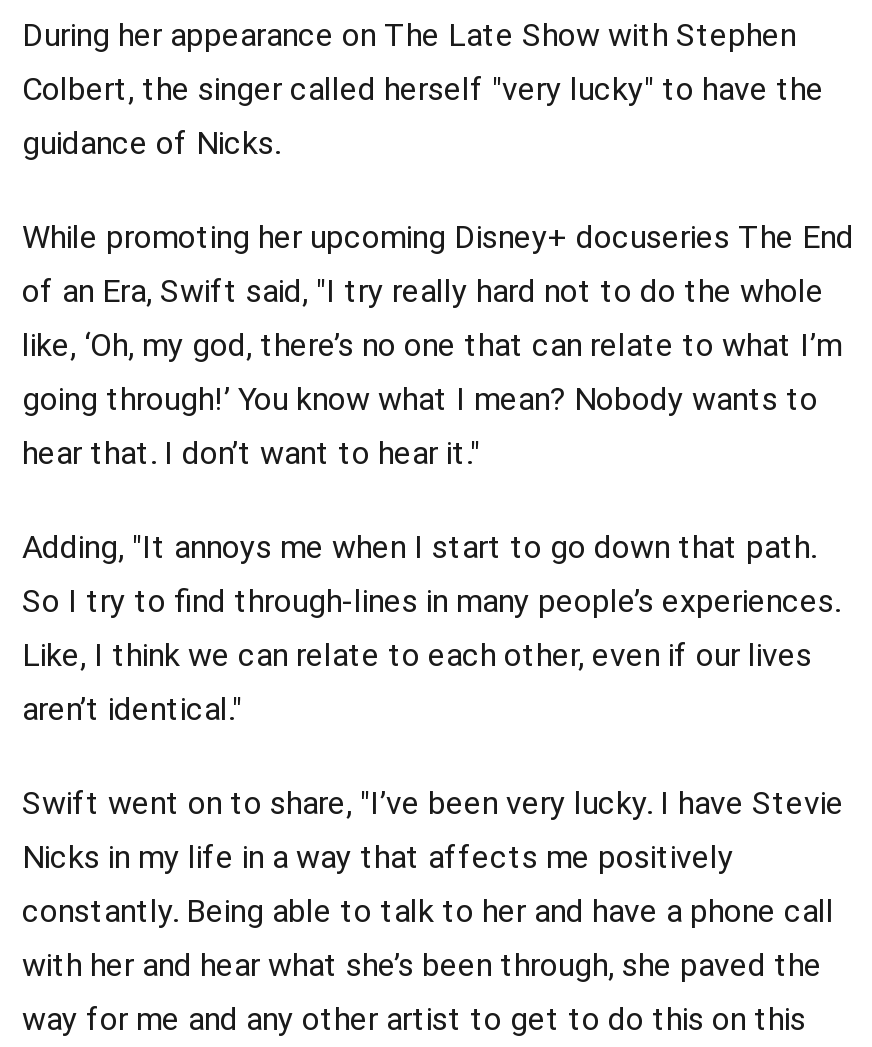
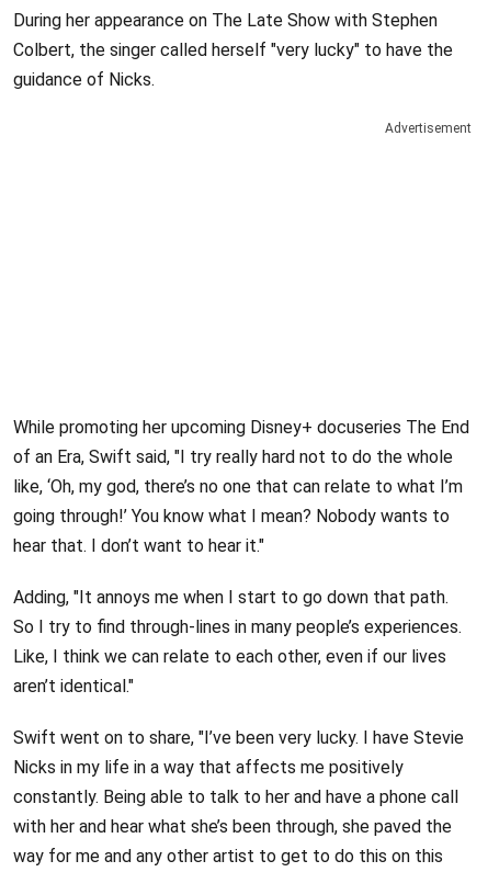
+ Advertisement
